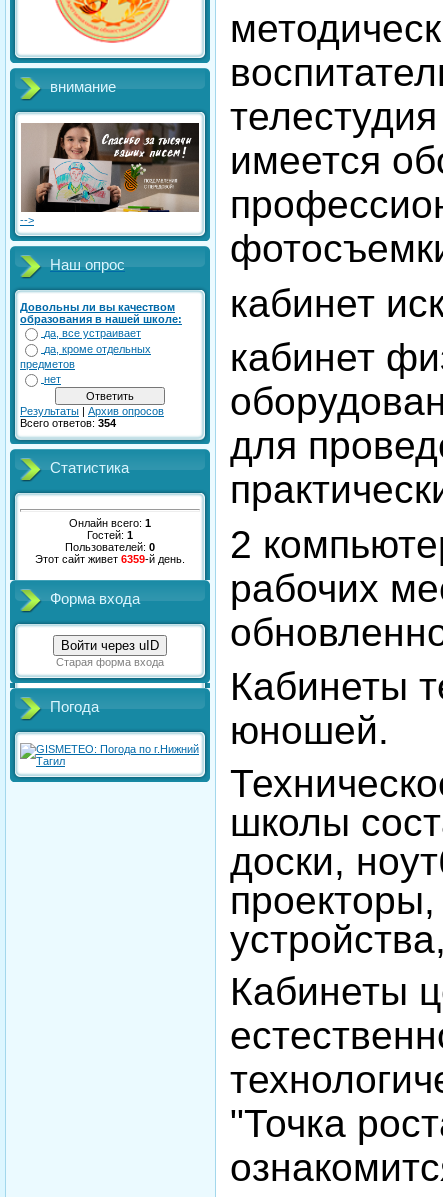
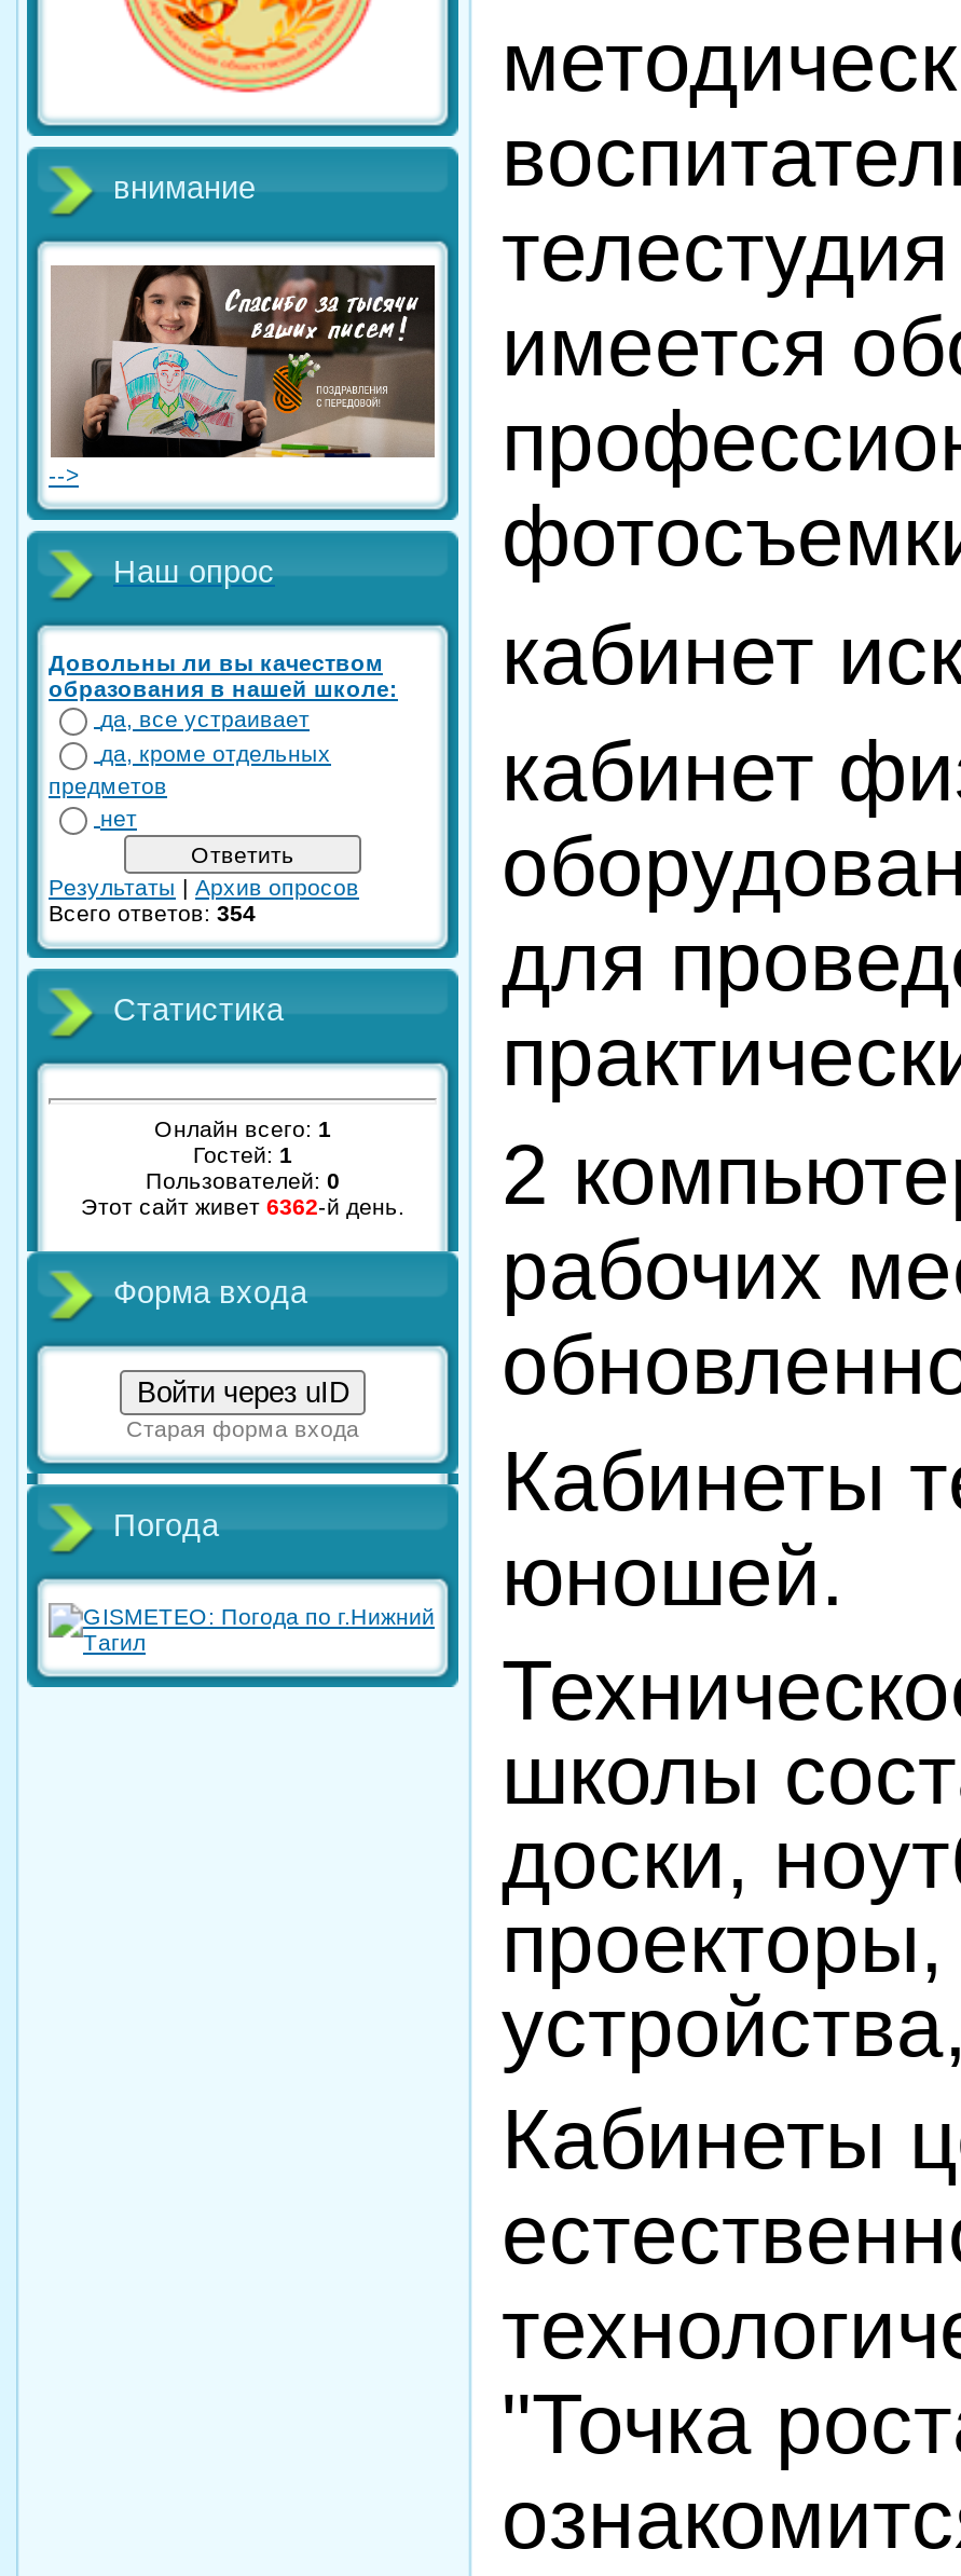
- Этот сайт живет 6359-й день.
+ Этот сайт живет 6362-й день.
